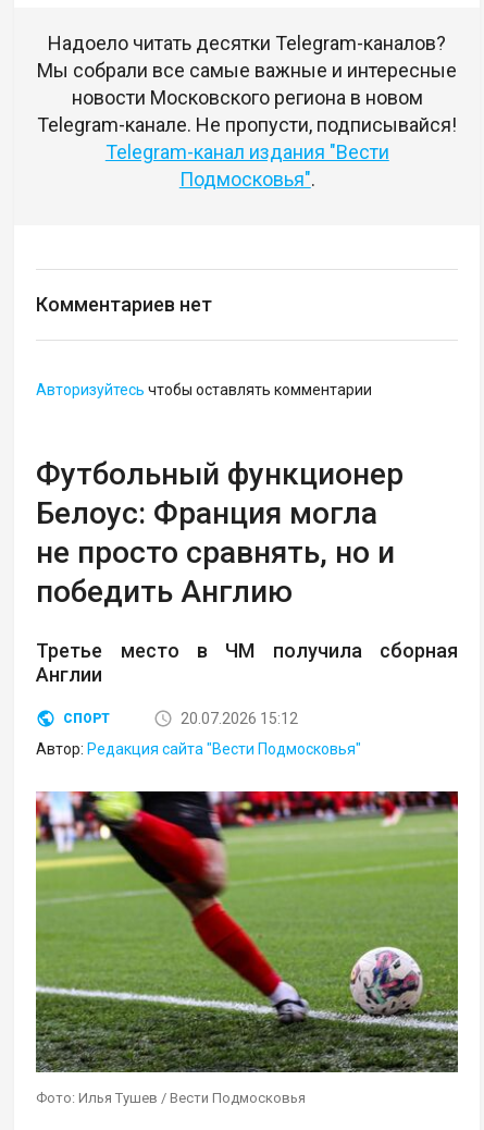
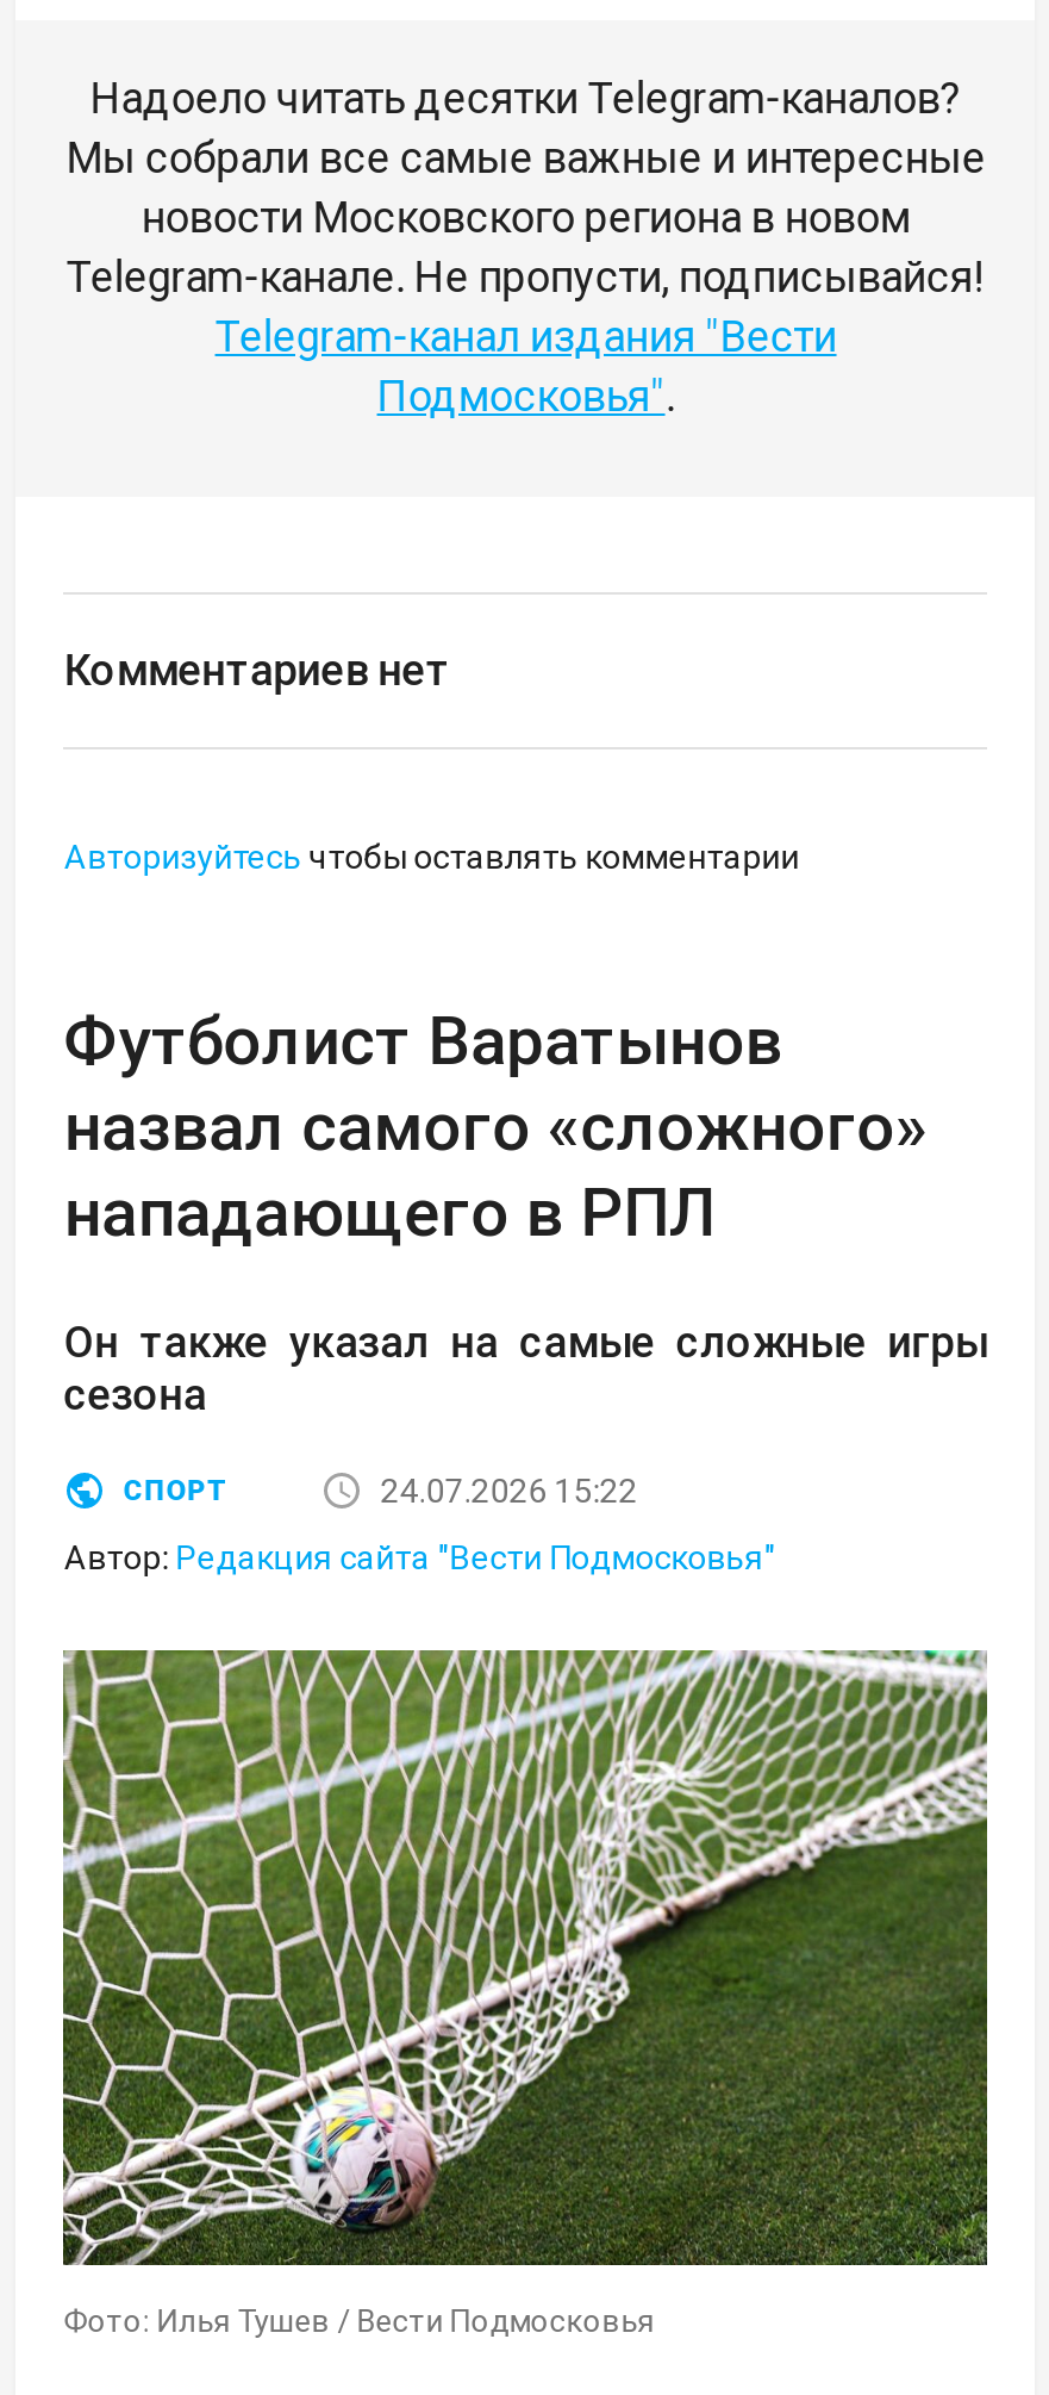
- Футбольный функционер
- Белоус: Франция могла
- не просто сравнять, но и
- победить Англию
+ Футболист Варатынов
+ назвал самого «сложного»
+ нападающего в РПЛ

- Третье место в ЧМ получила сборная
- Англии
+ Он также указал на самые сложные игры
+ сезона

- 20.07.2026 15:12
+ 24.07.2026 15:22

- [image]
+ [image]
